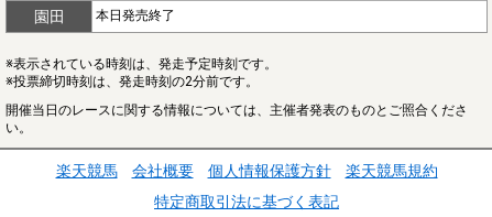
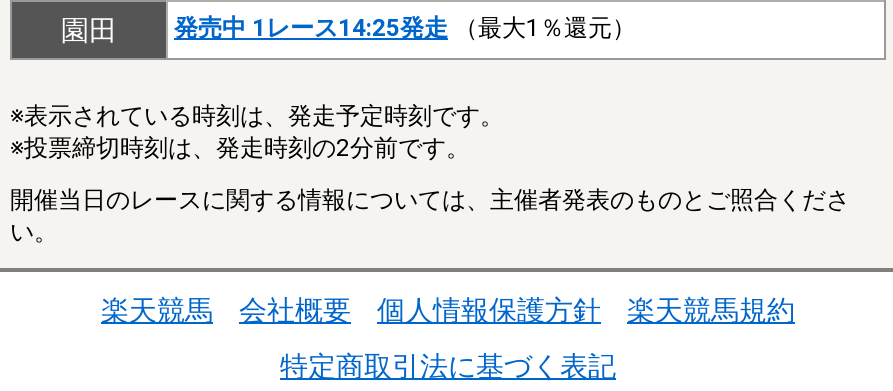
- 本日発売終了
+ 発売中 1レース14:25発走（最大1％還元）
